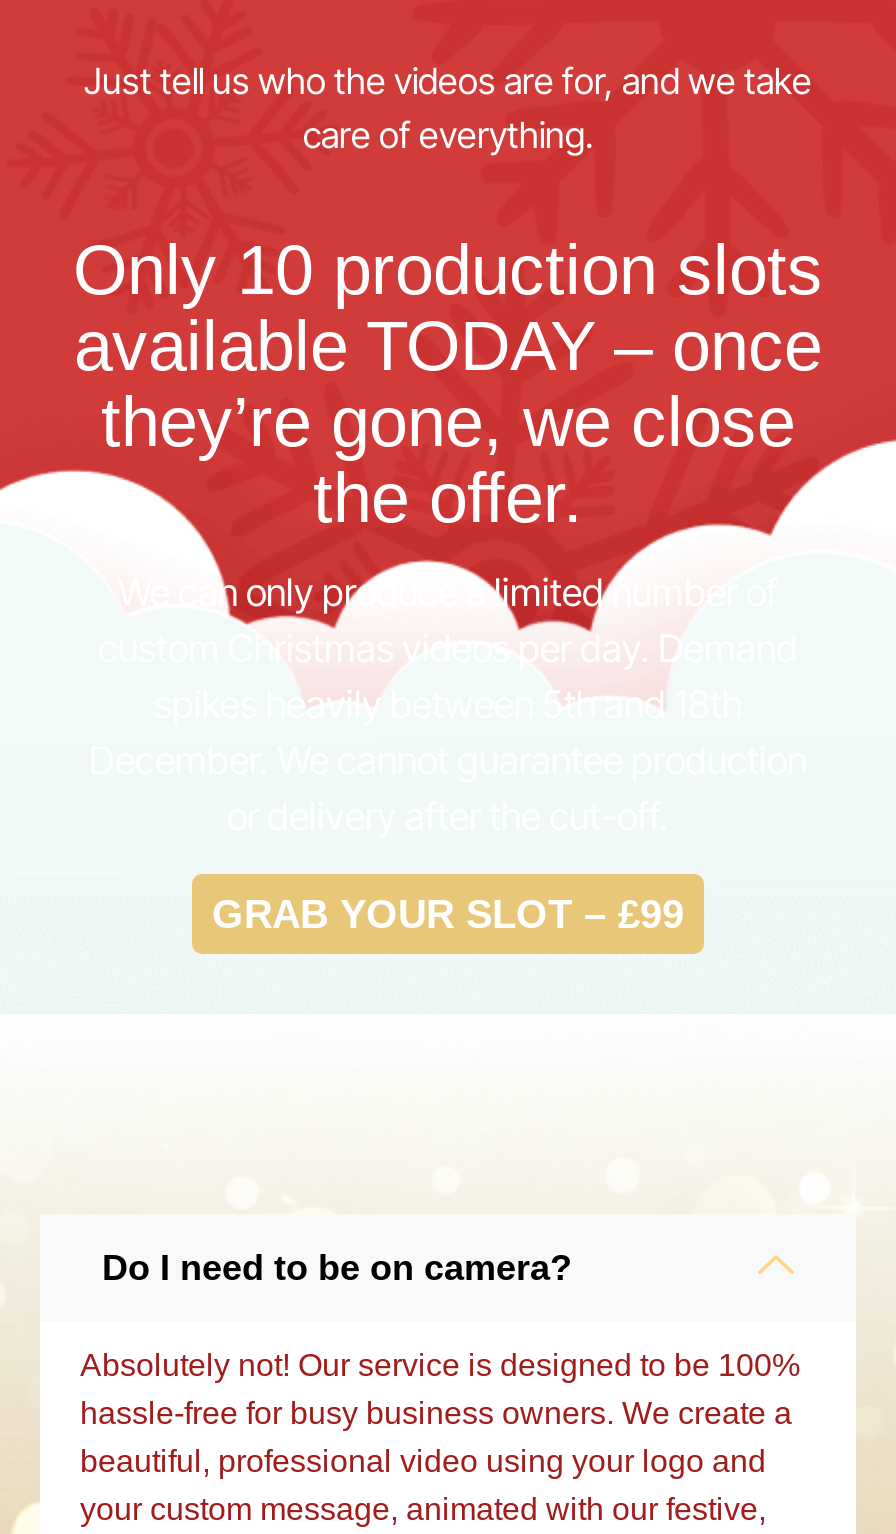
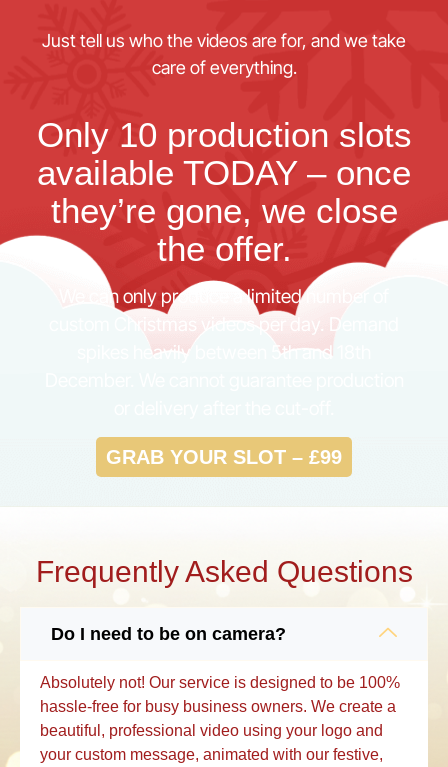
+ Frequently Asked Questions
